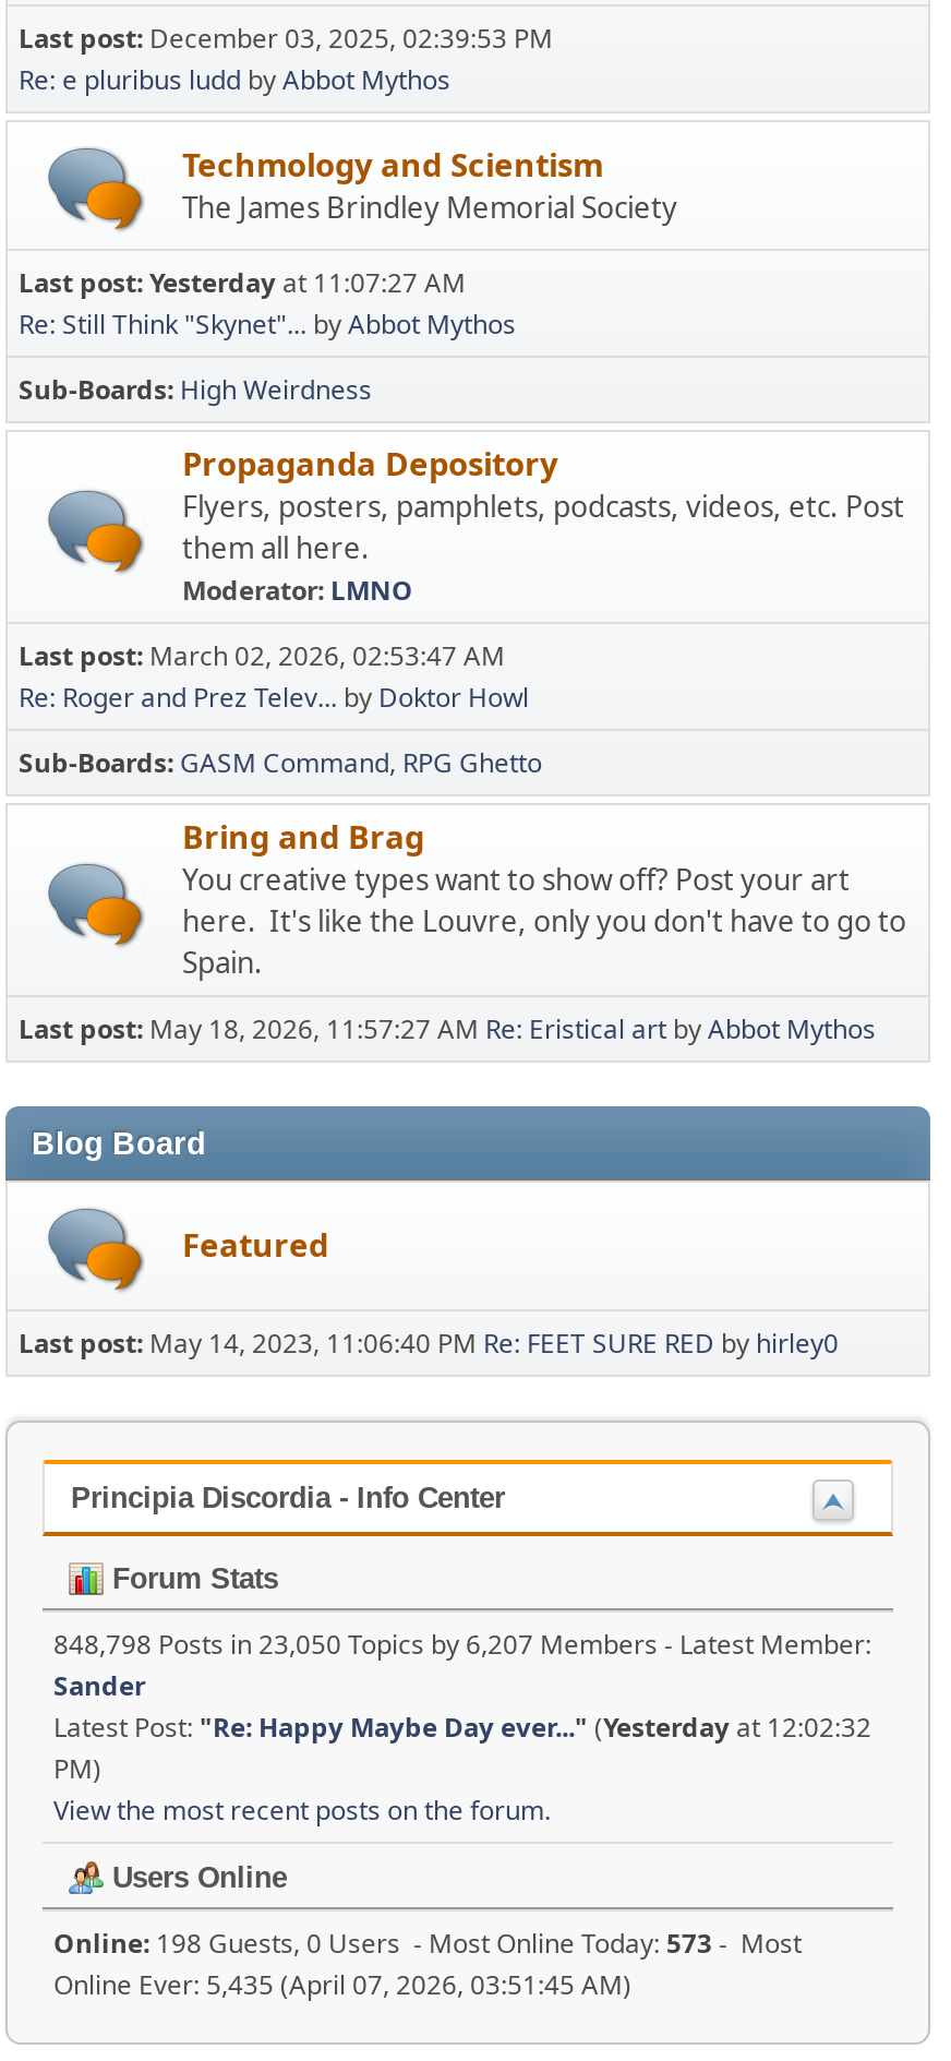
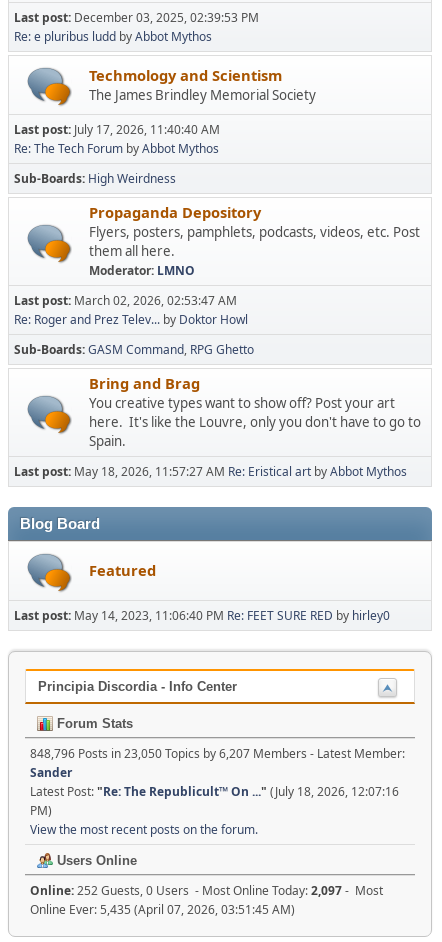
- Last post: Yesterday at 11:07:27 AM
- Re: Still Think "Skynet"... by Abbot Mythos
+ Last post: July 17, 2026, 11:40:40 AM
+ Re: The Tech Forum by Abbot Mythos

- 848,798 Posts in 23,050 Topics by 6,207 Members - Latest Member:
+ 848,796 Posts in 23,050 Topics by 6,207 Members - Latest Member:

- Latest Post: "Re: Happy Maybe Day ever..." (Yesterday at 12:02:32
+ Latest Post: "Re: The Republicult™ On ..." (July 18, 2026, 12:07:16

- Online: 198 Guests, 0 Users - Most Online Today: 573 - Most
+ Online: 252 Guests, 0 Users - Most Online Today: 2,097 - Most
